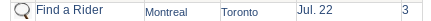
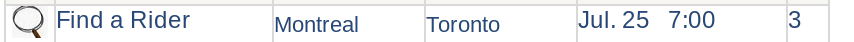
- Jul. 22
+ Jul. 25 7:00
